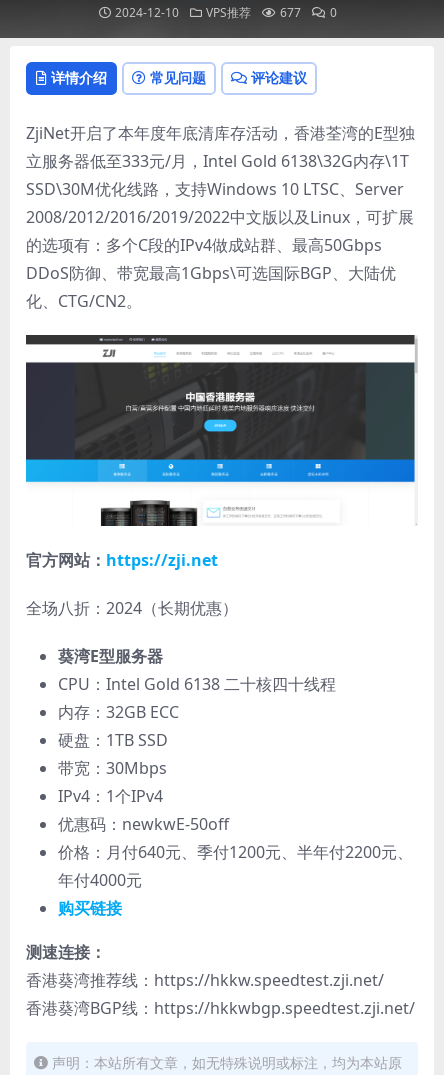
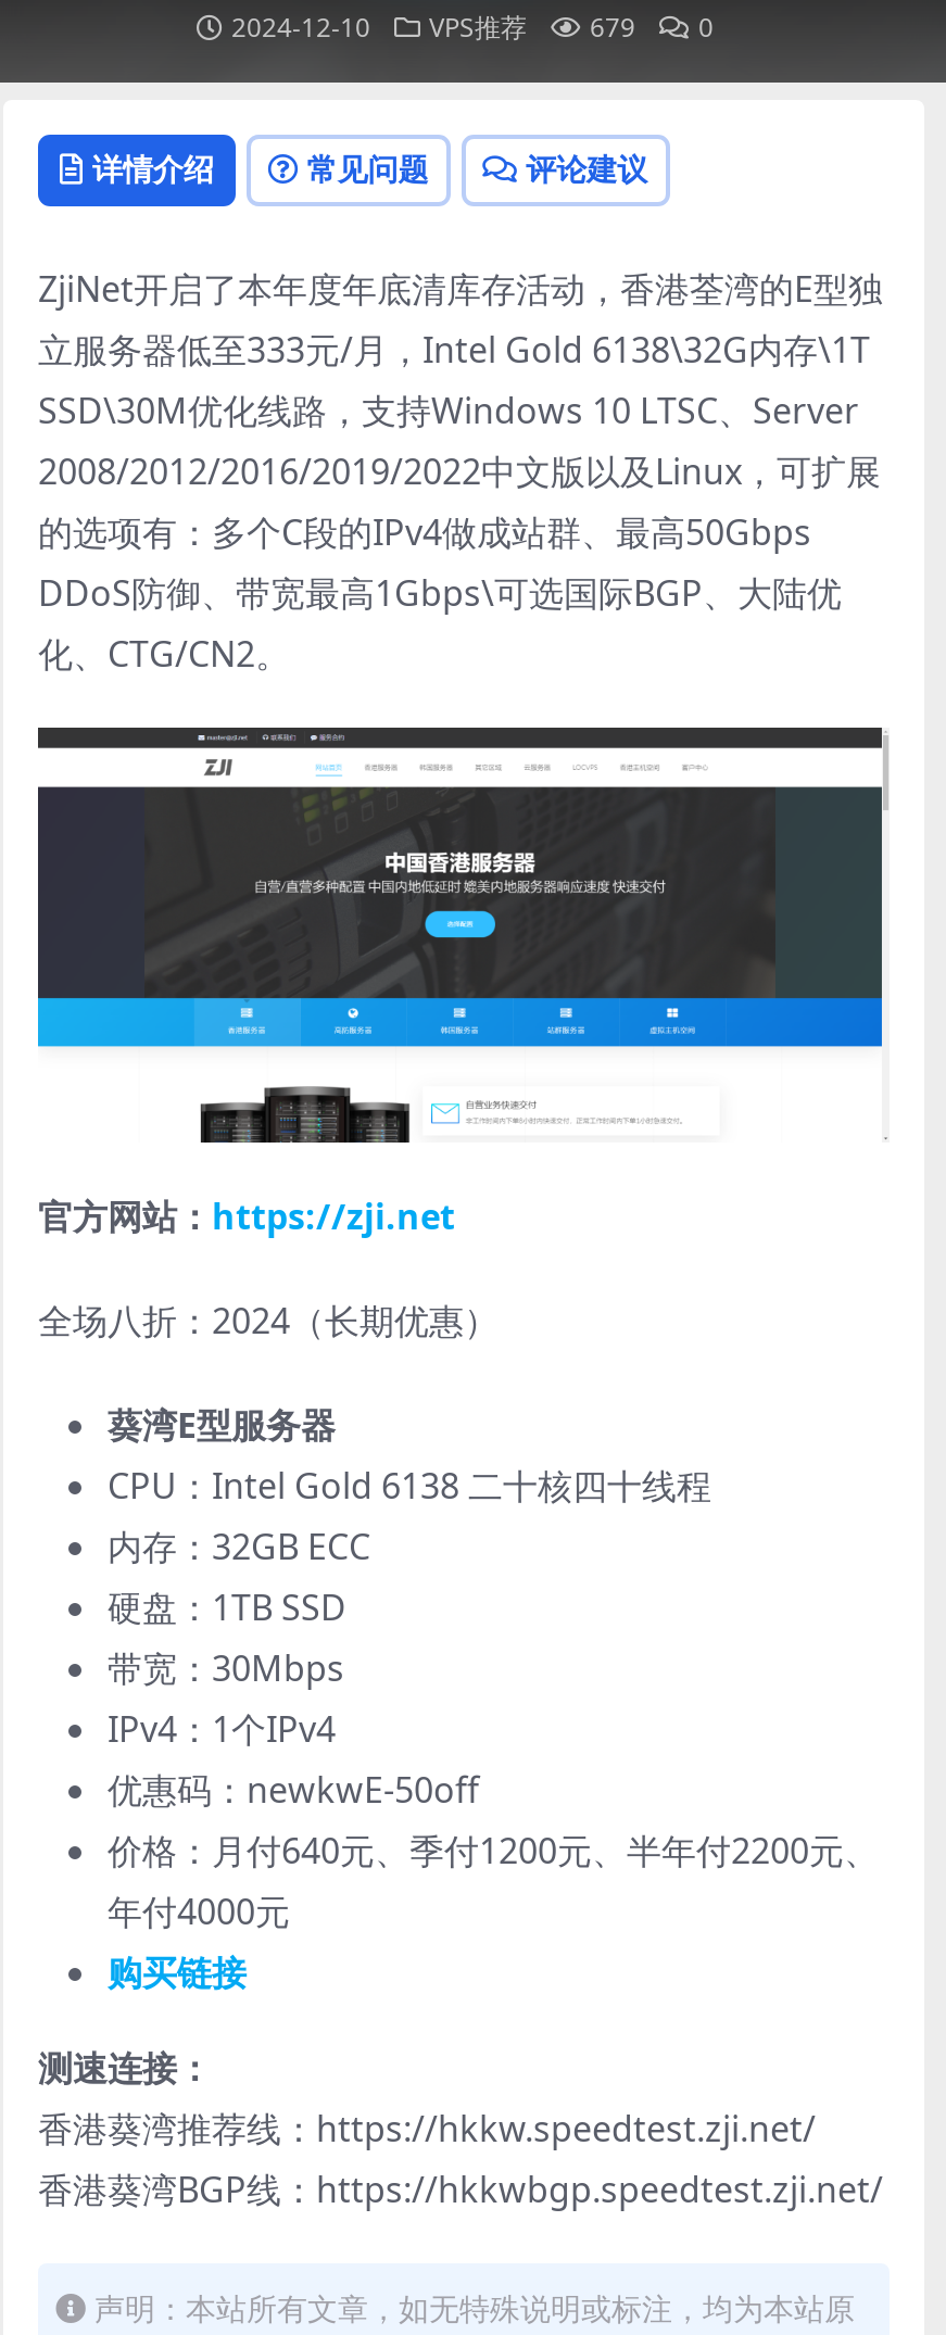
- 2024-12-10 VPS推荐 677 0
+ 2024-12-10 VPS推荐 679 0
